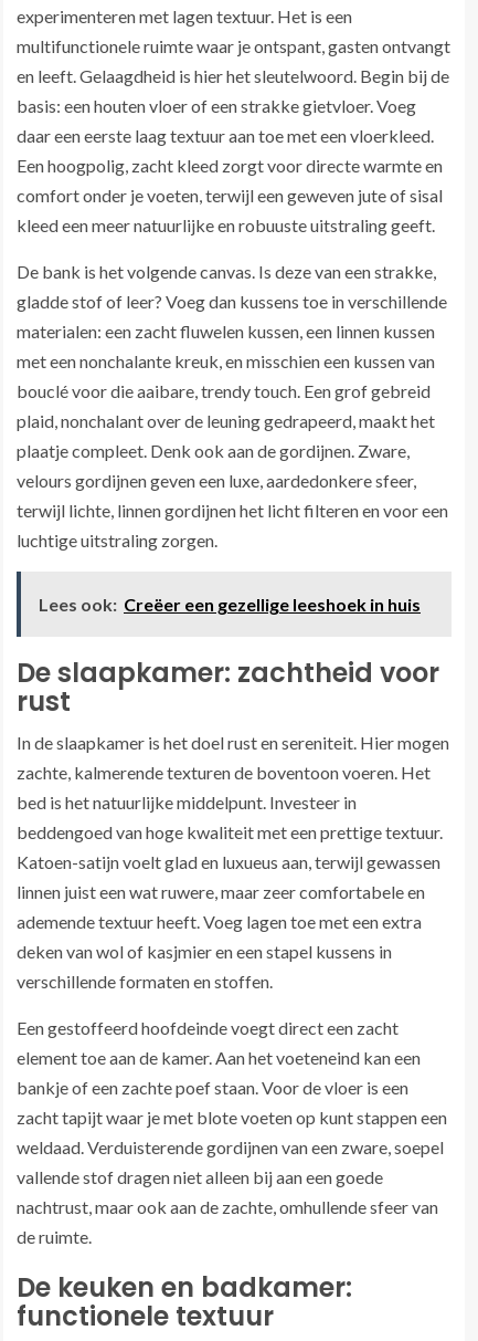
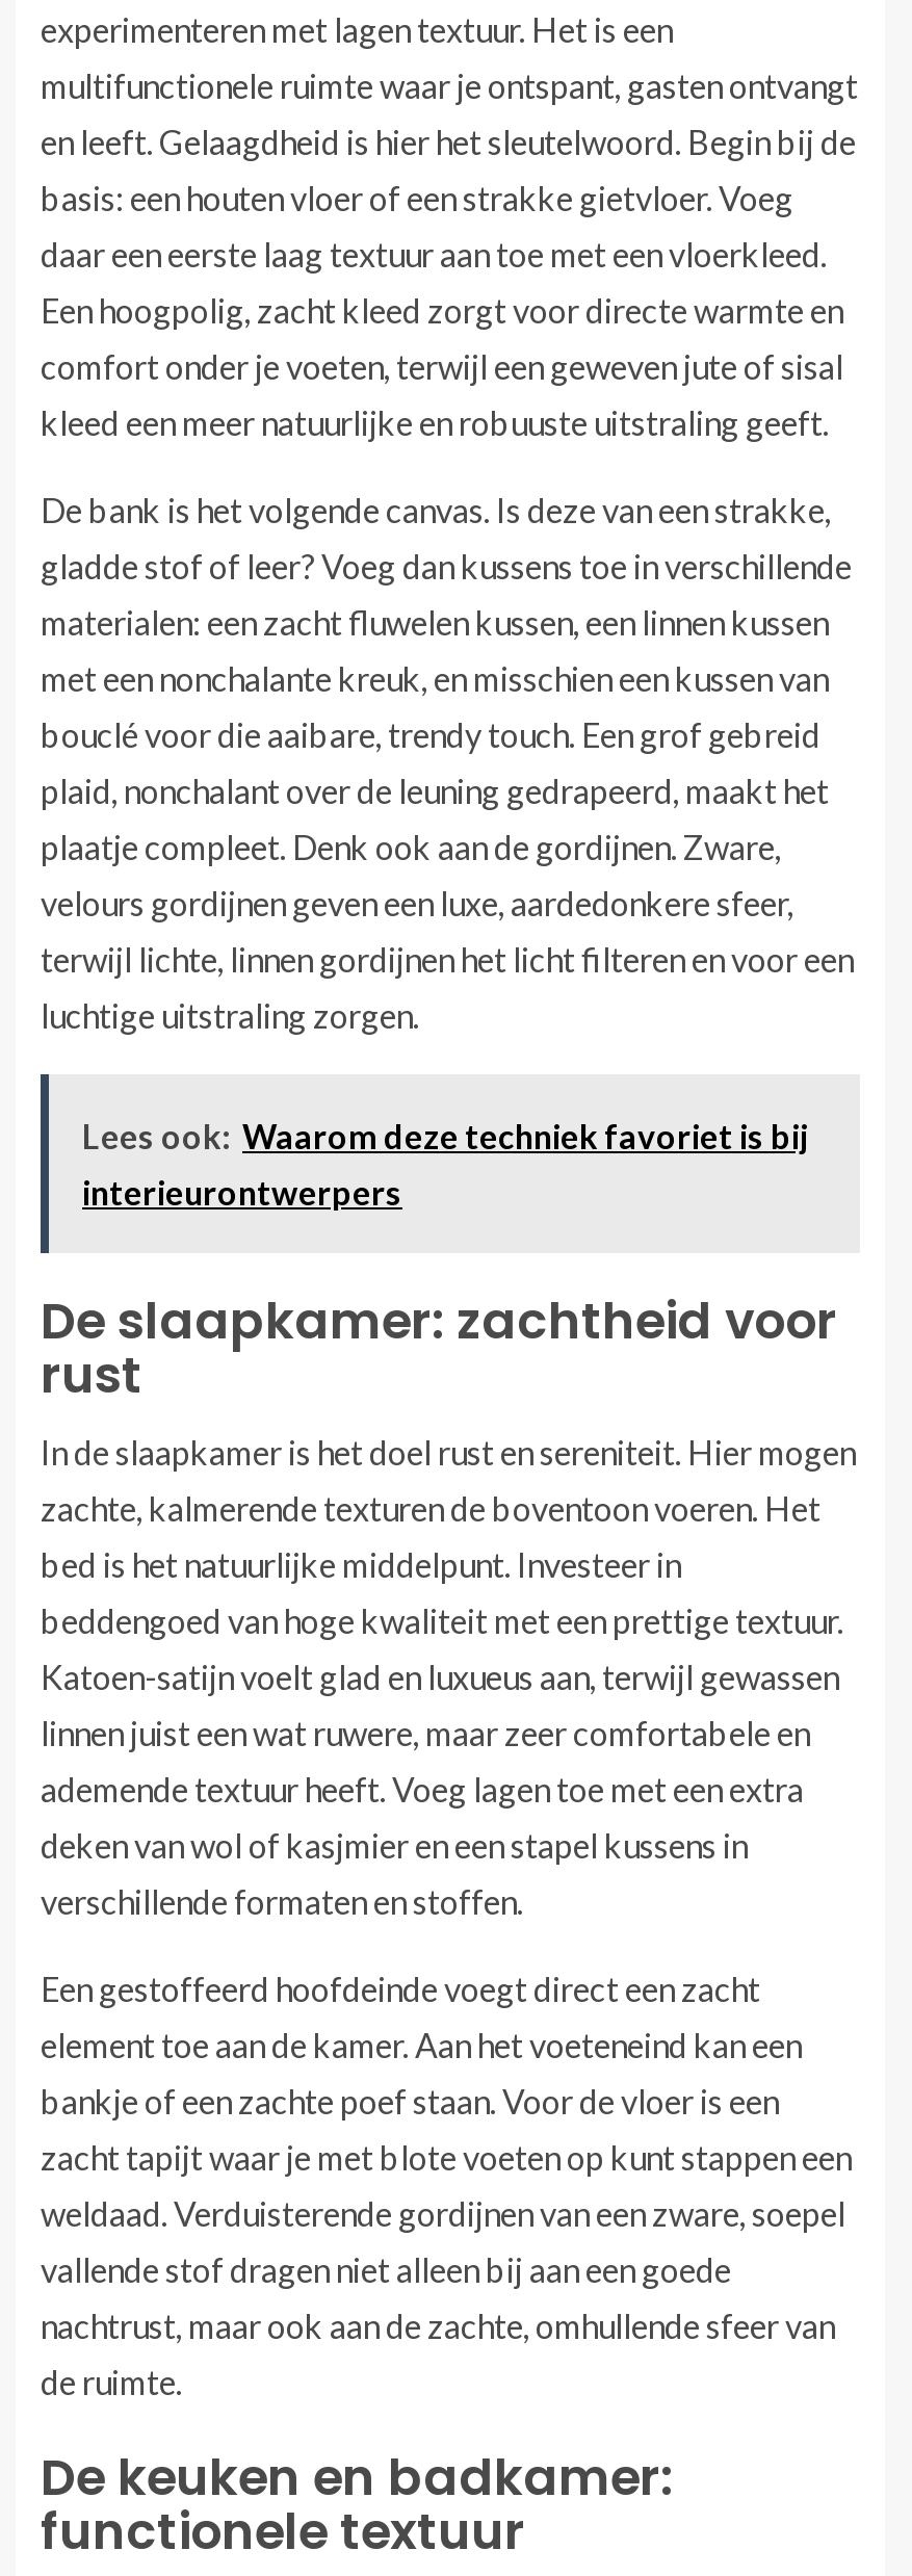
- Lees ook: Creëer een gezellige leeshoek in huis
+ Lees ook: Waarom deze techniek favoriet is bij
+ interieurontwerpers
